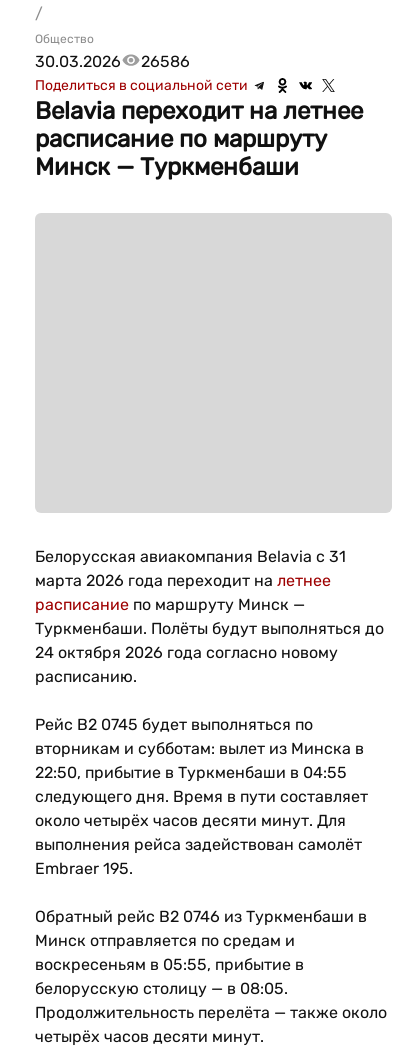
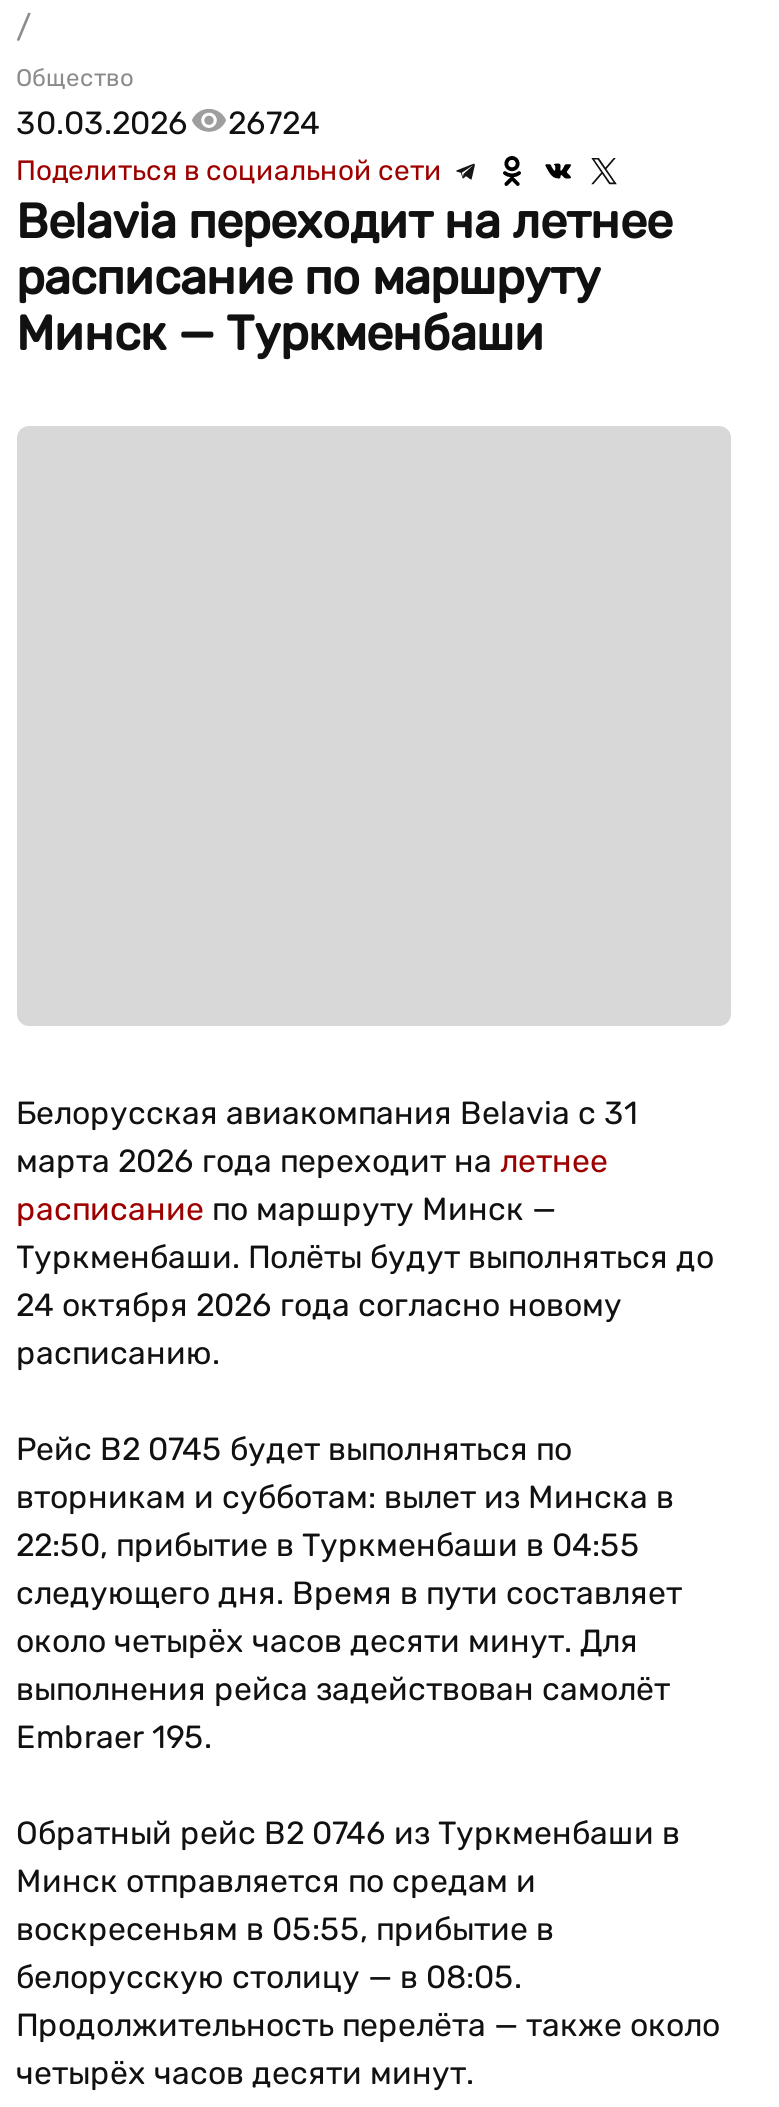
- 30.03.2026 26586
+ 30.03.2026 26724
